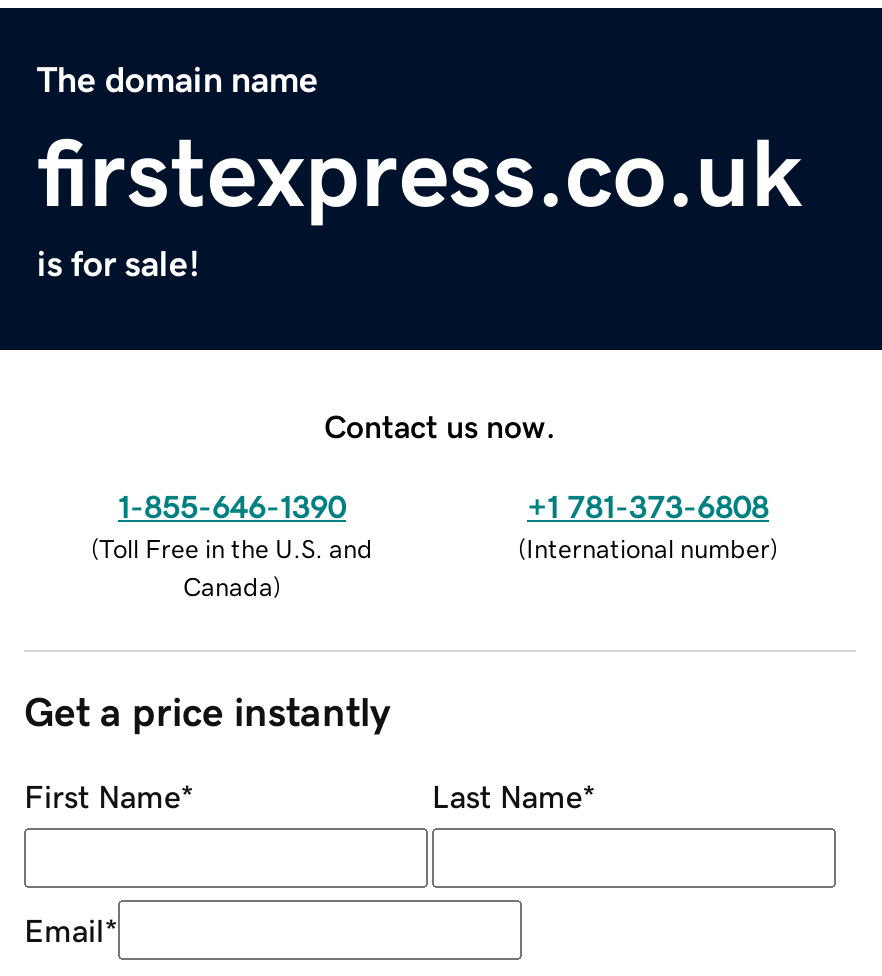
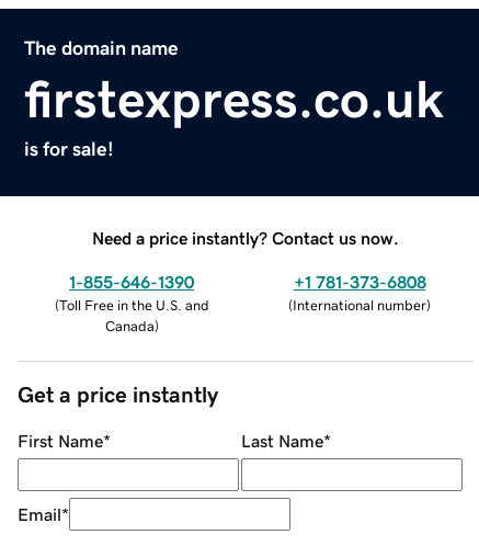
- Contact us now.
+ Need a price instantly? Contact us now.
